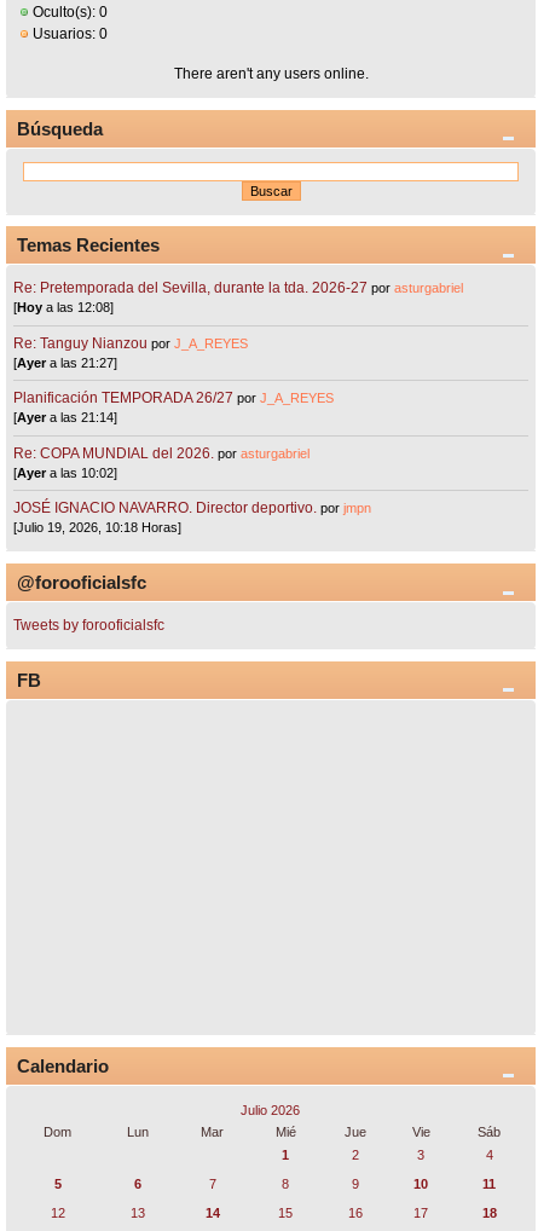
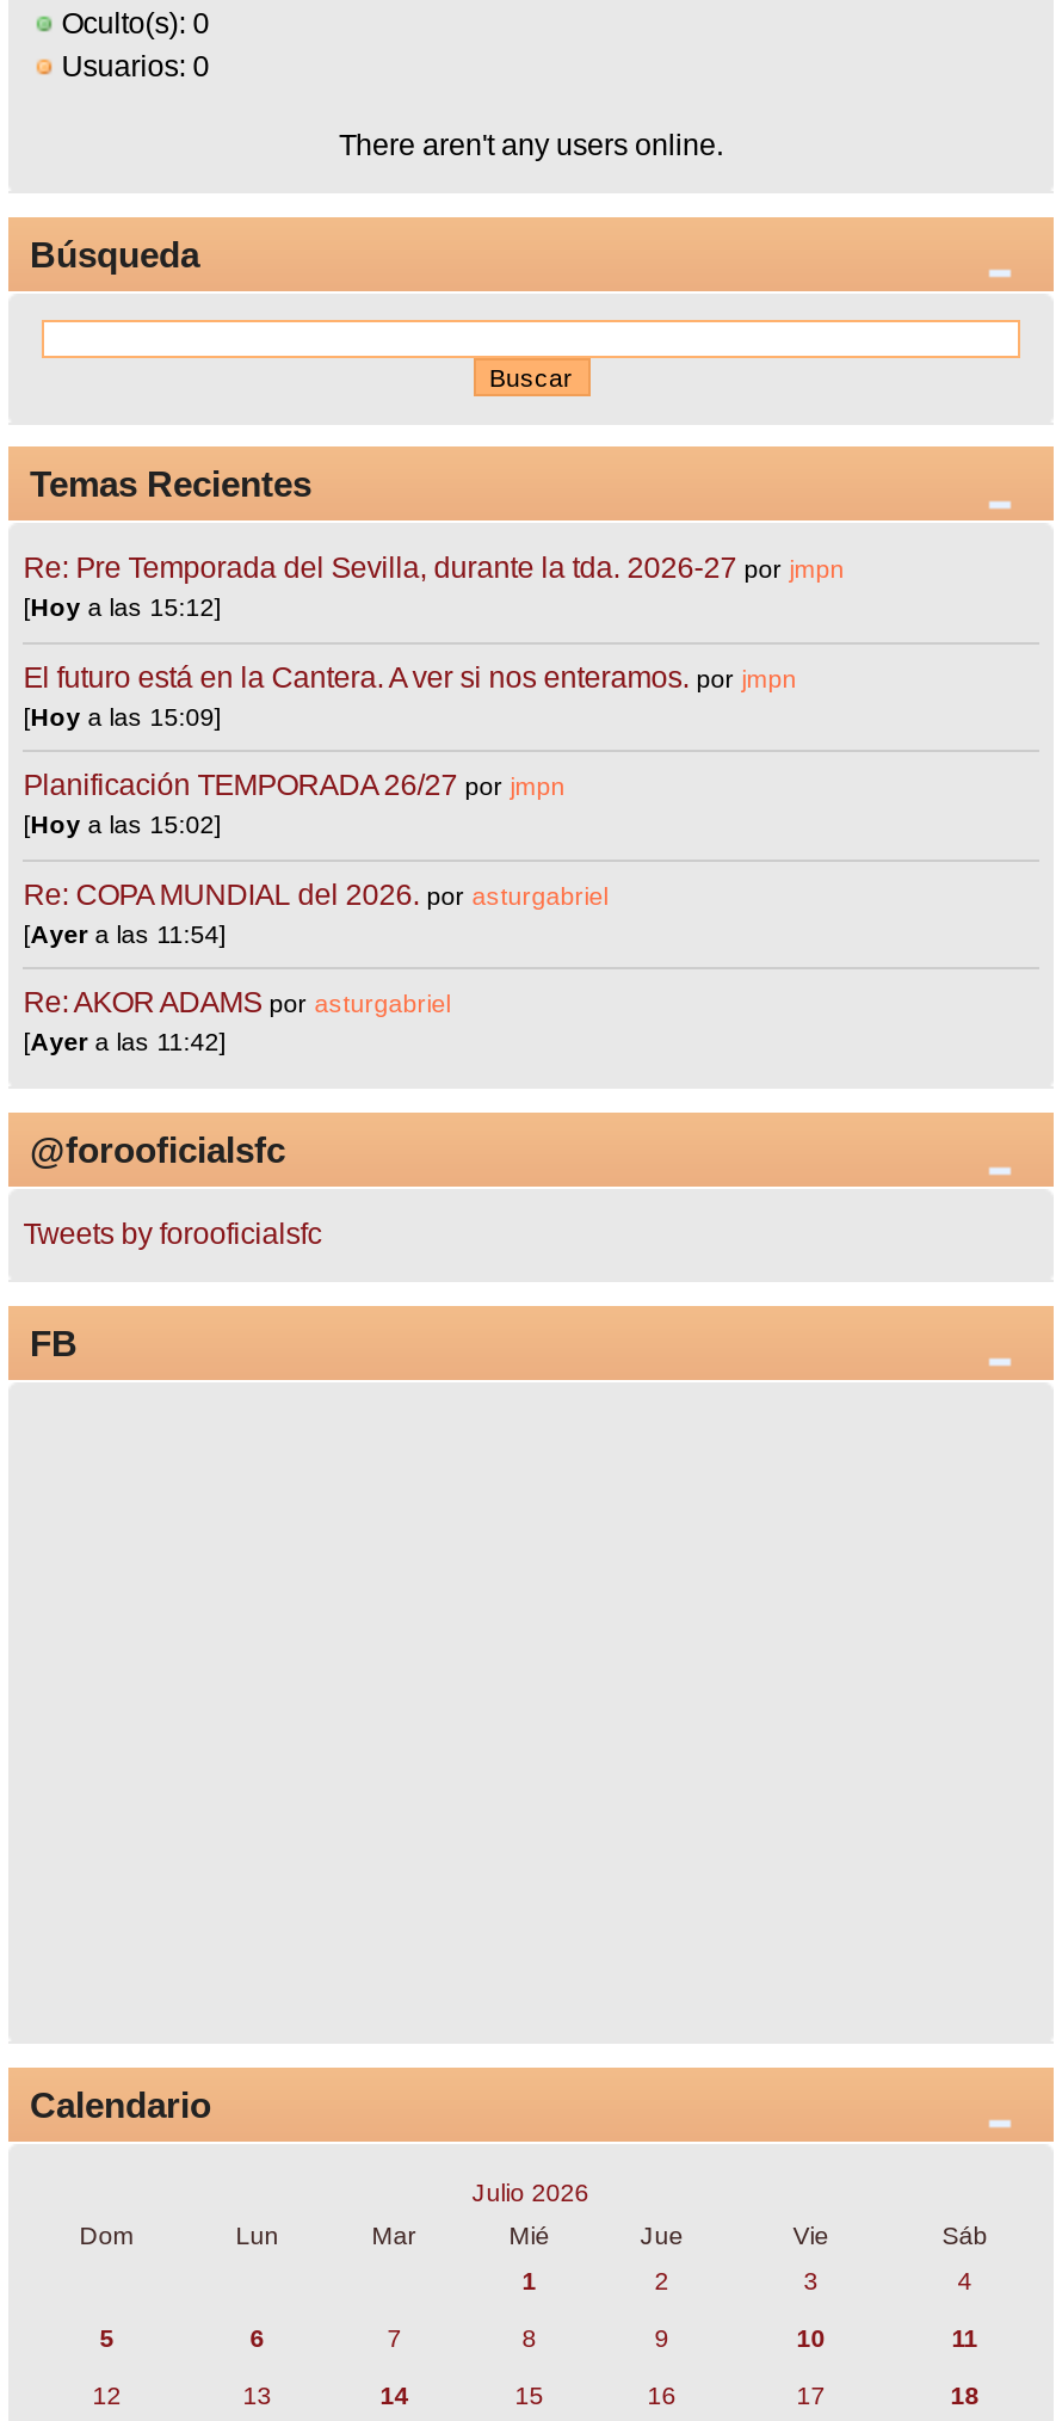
- Re: Pretemporada del Sevilla, durante la tda. 2026-27 por asturgabriel
- [Hoy a las 12:08]
+ Re: Pre Temporada del Sevilla, durante la tda. 2026-27 por jmpn
+ [Hoy a las 15:12]

- Re: Tanguy Nianzou por J_A_REYES
- [Ayer a las 21:27]
+ El futuro está en la Cantera. A ver si nos enteramos. por jmpn
+ [Hoy a las 15:09]

- Planificación TEMPORADA 26/27 por J_A_REYES
- [Ayer a las 21:14]
+ Planificación TEMPORADA 26/27 por jmpn
+ [Hoy a las 15:02]

- [Ayer a las 10:02]
+ [Ayer a las 11:54]

- JOSÉ IGNACIO NAVARRO. Director deportivo. por jmpn
- [Julio 19, 2026, 10:18 Horas]
+ Re: AKOR ADAMS por asturgabriel
+ [Ayer a las 11:42]
